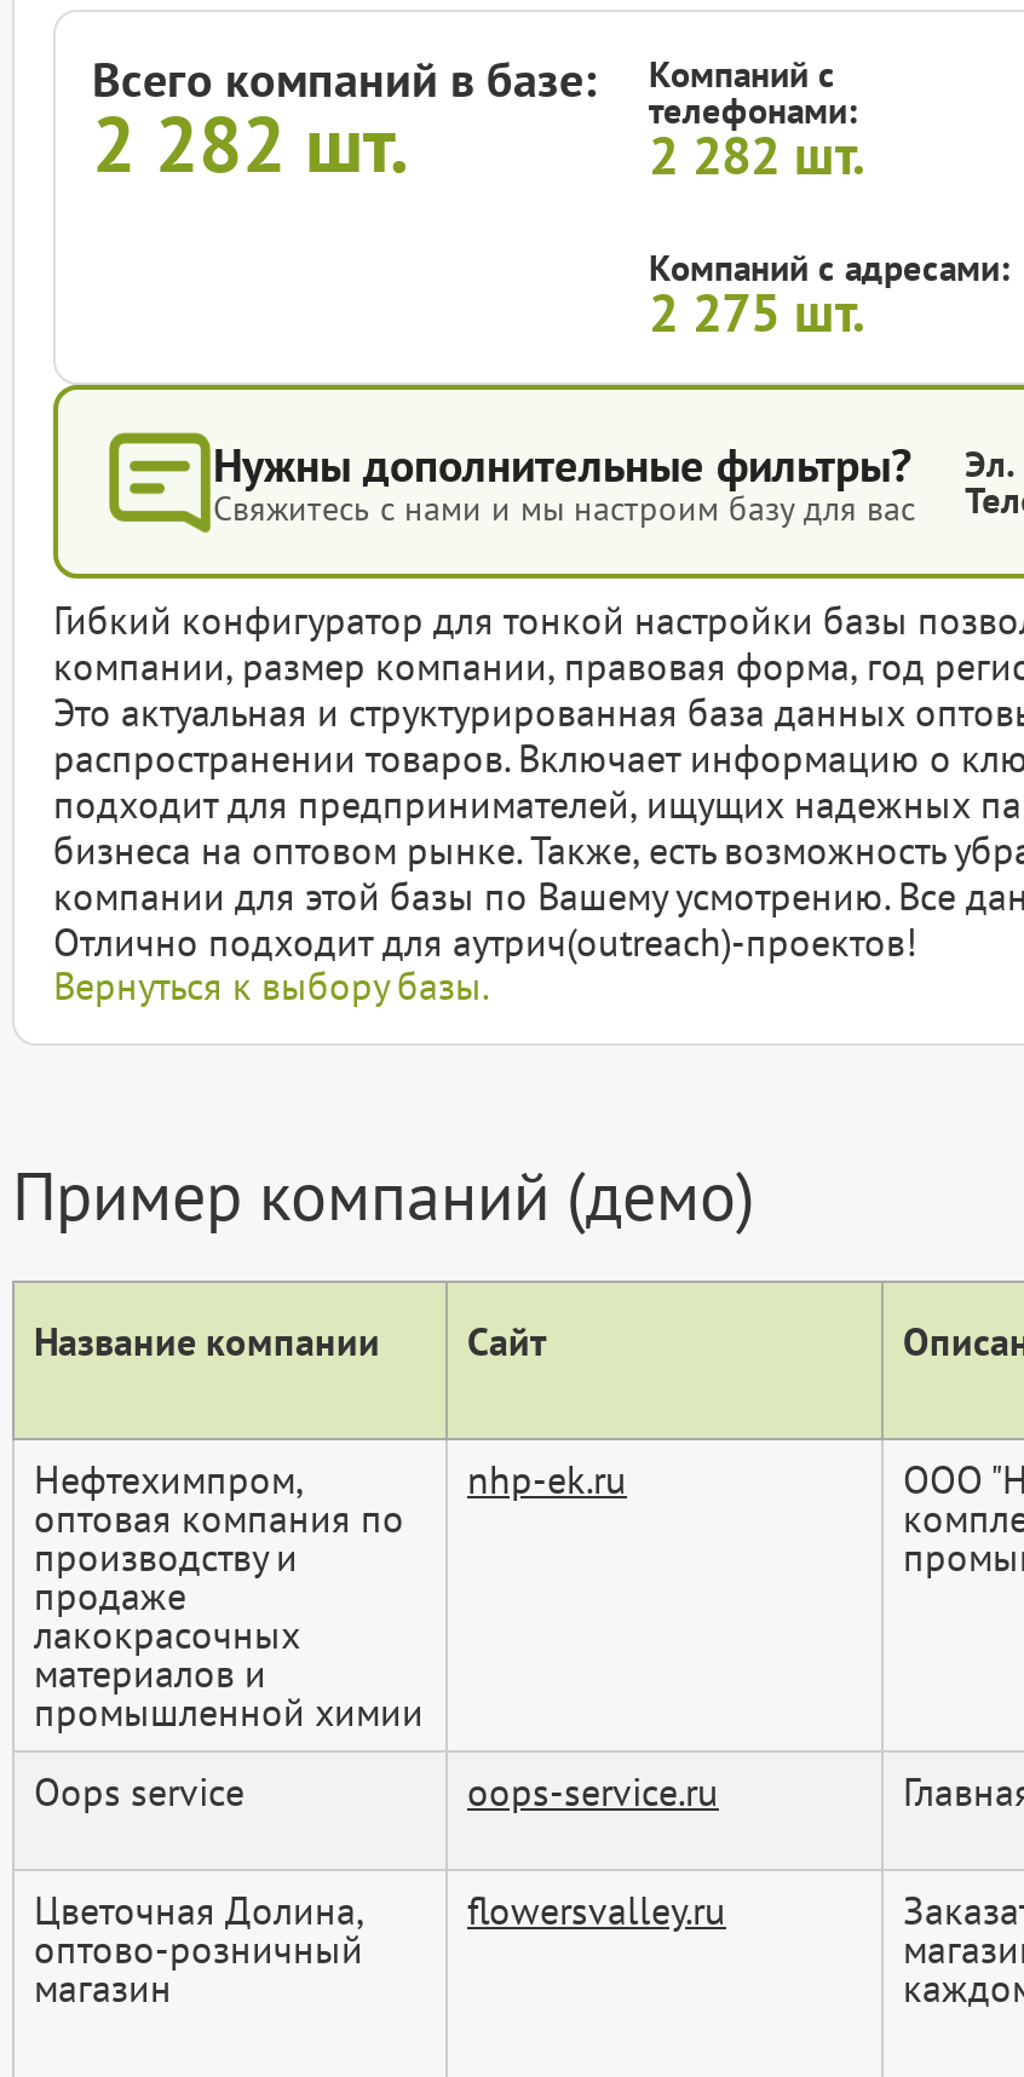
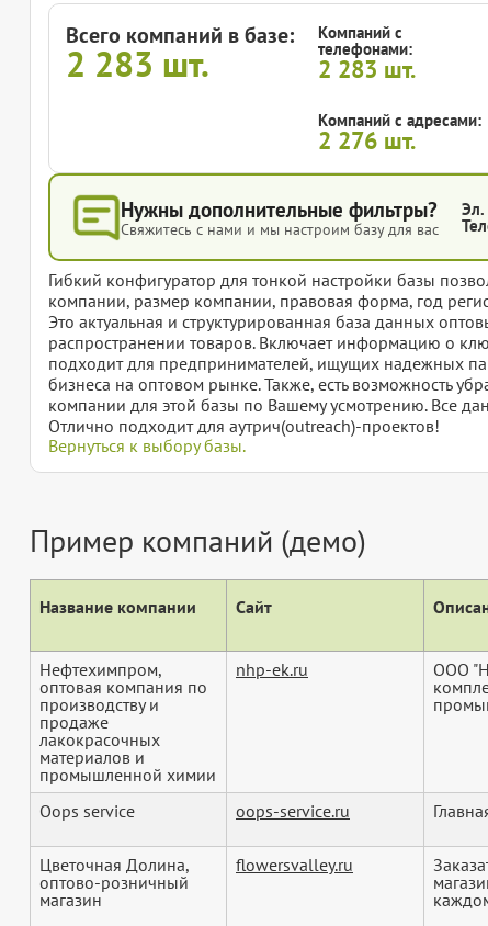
- 2 282шт.
+ 2 283шт.

- 2 282шт.
+ 2 283шт.

- 2 275шт.
+ 2 276шт.
